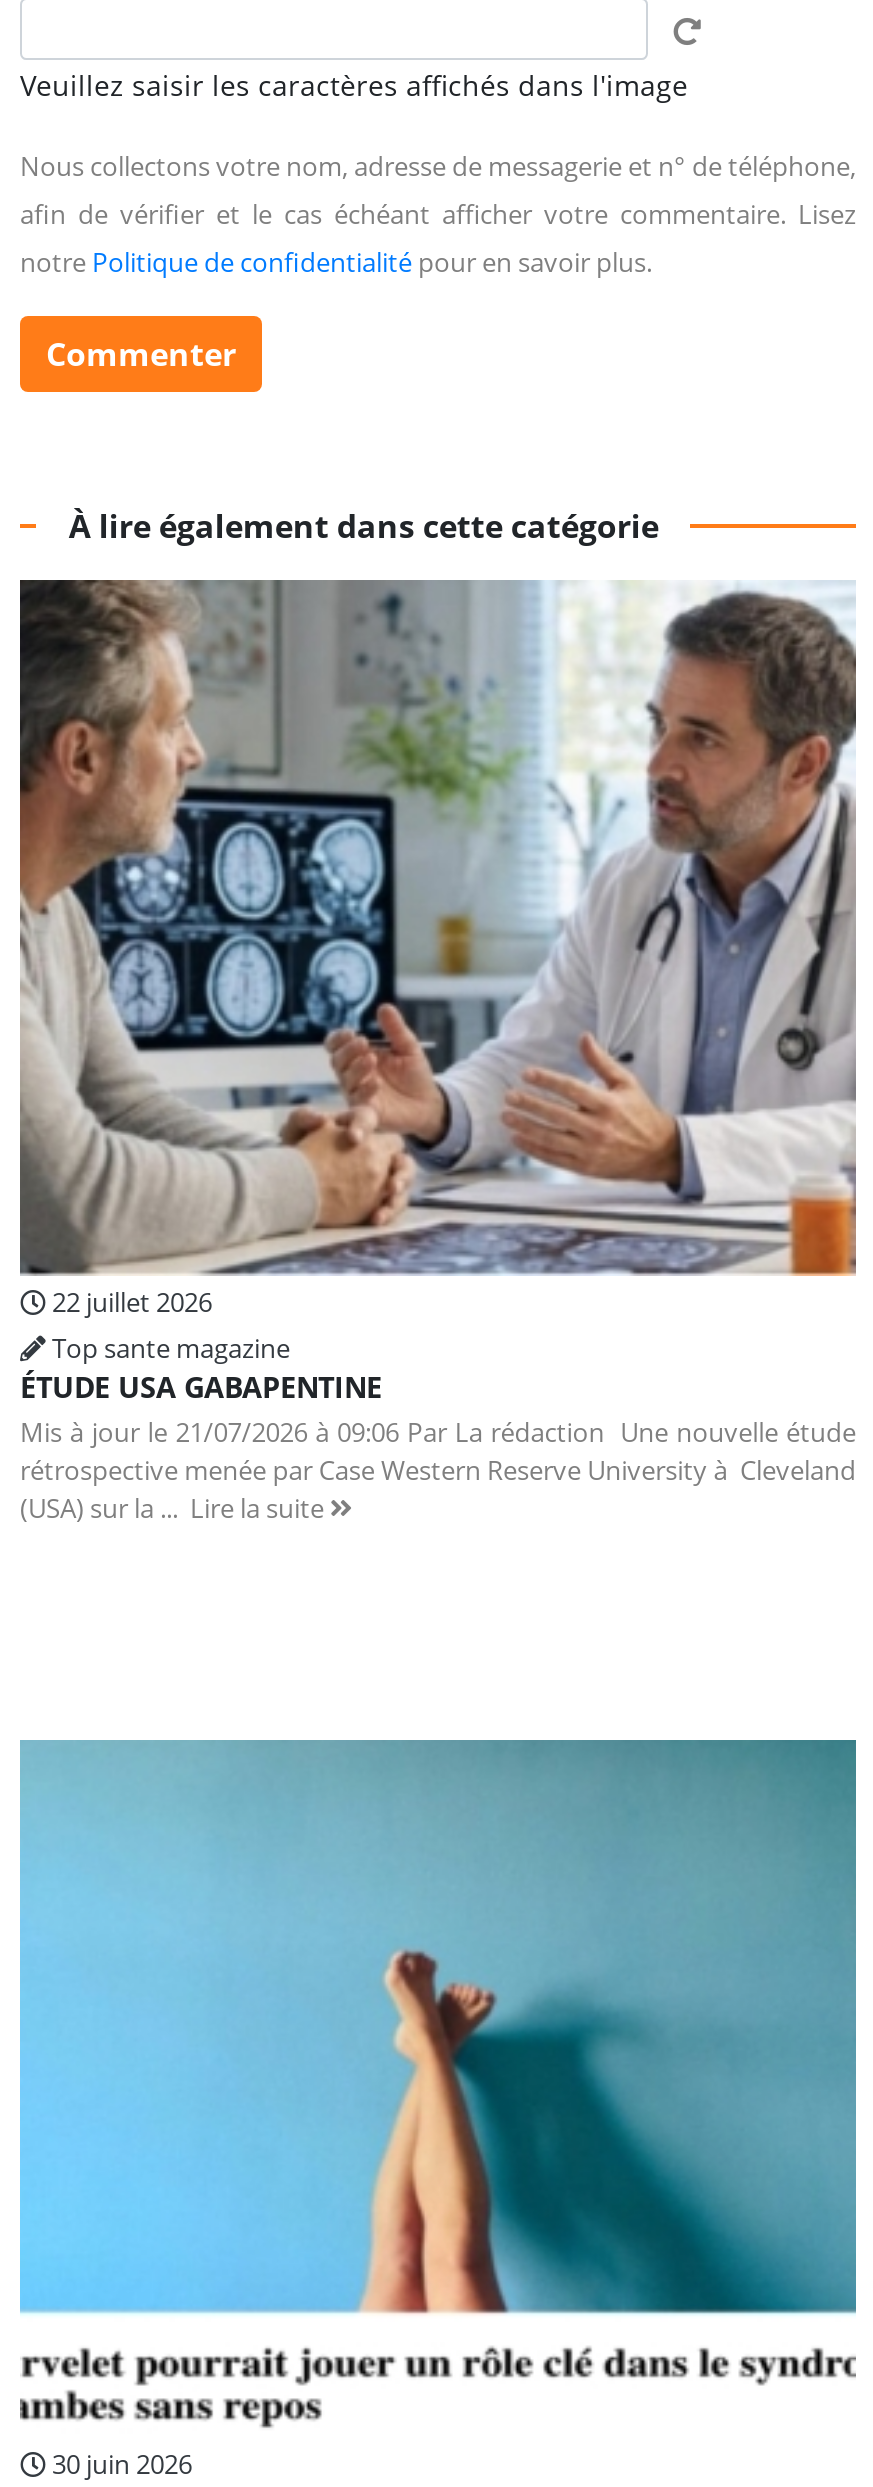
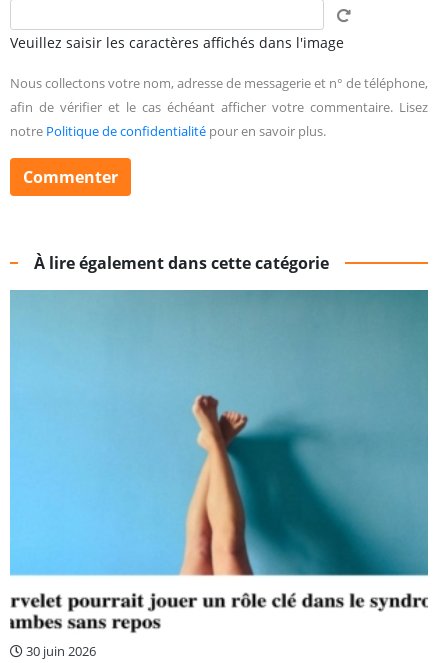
- [image]
- 22 juillet 2026
- Top sante magazine
- ÉTUDE USA GABAPENTINE
- Mis à jour le 21/07/2026 à 09:06 Par La rédaction Une nouvelle étude
- rétrospective menée par Case Western Reserve University à Cleveland
- (USA) sur la ... Lire la suite
